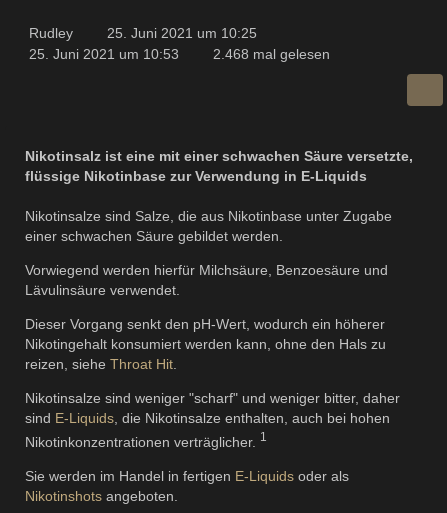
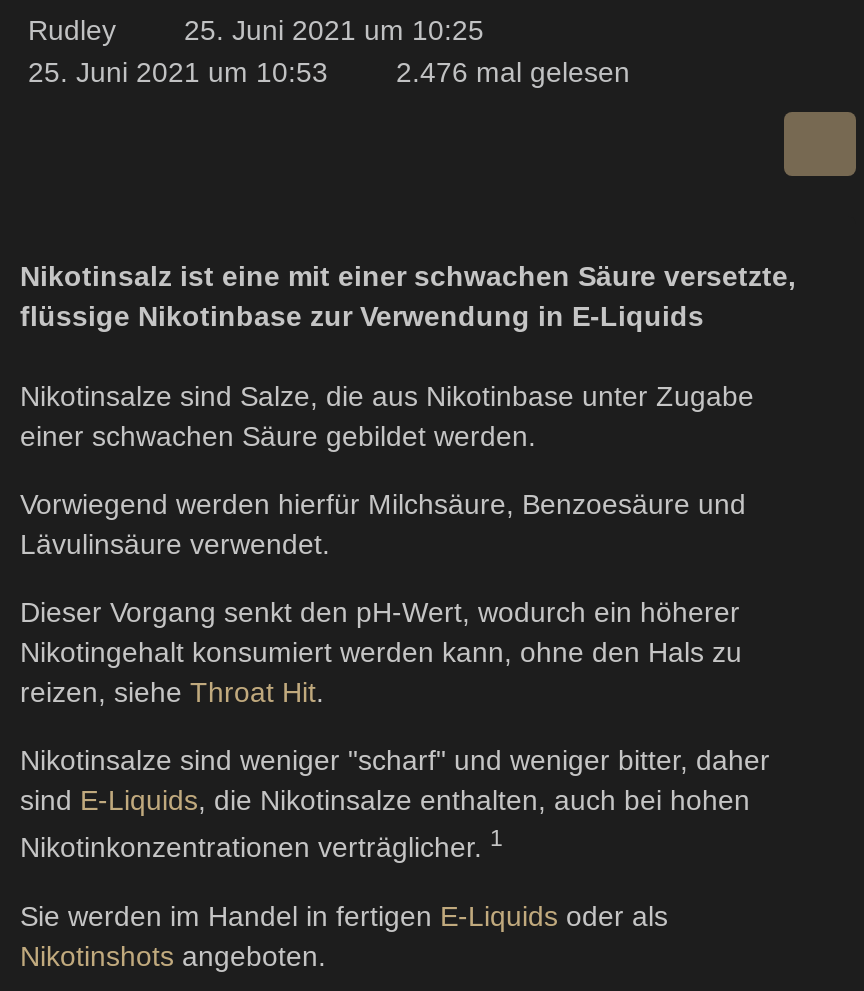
- 25. Juni 2021 um 10:53 2.468 mal gelesen
+ 25. Juni 2021 um 10:53 2.476 mal gelesen
